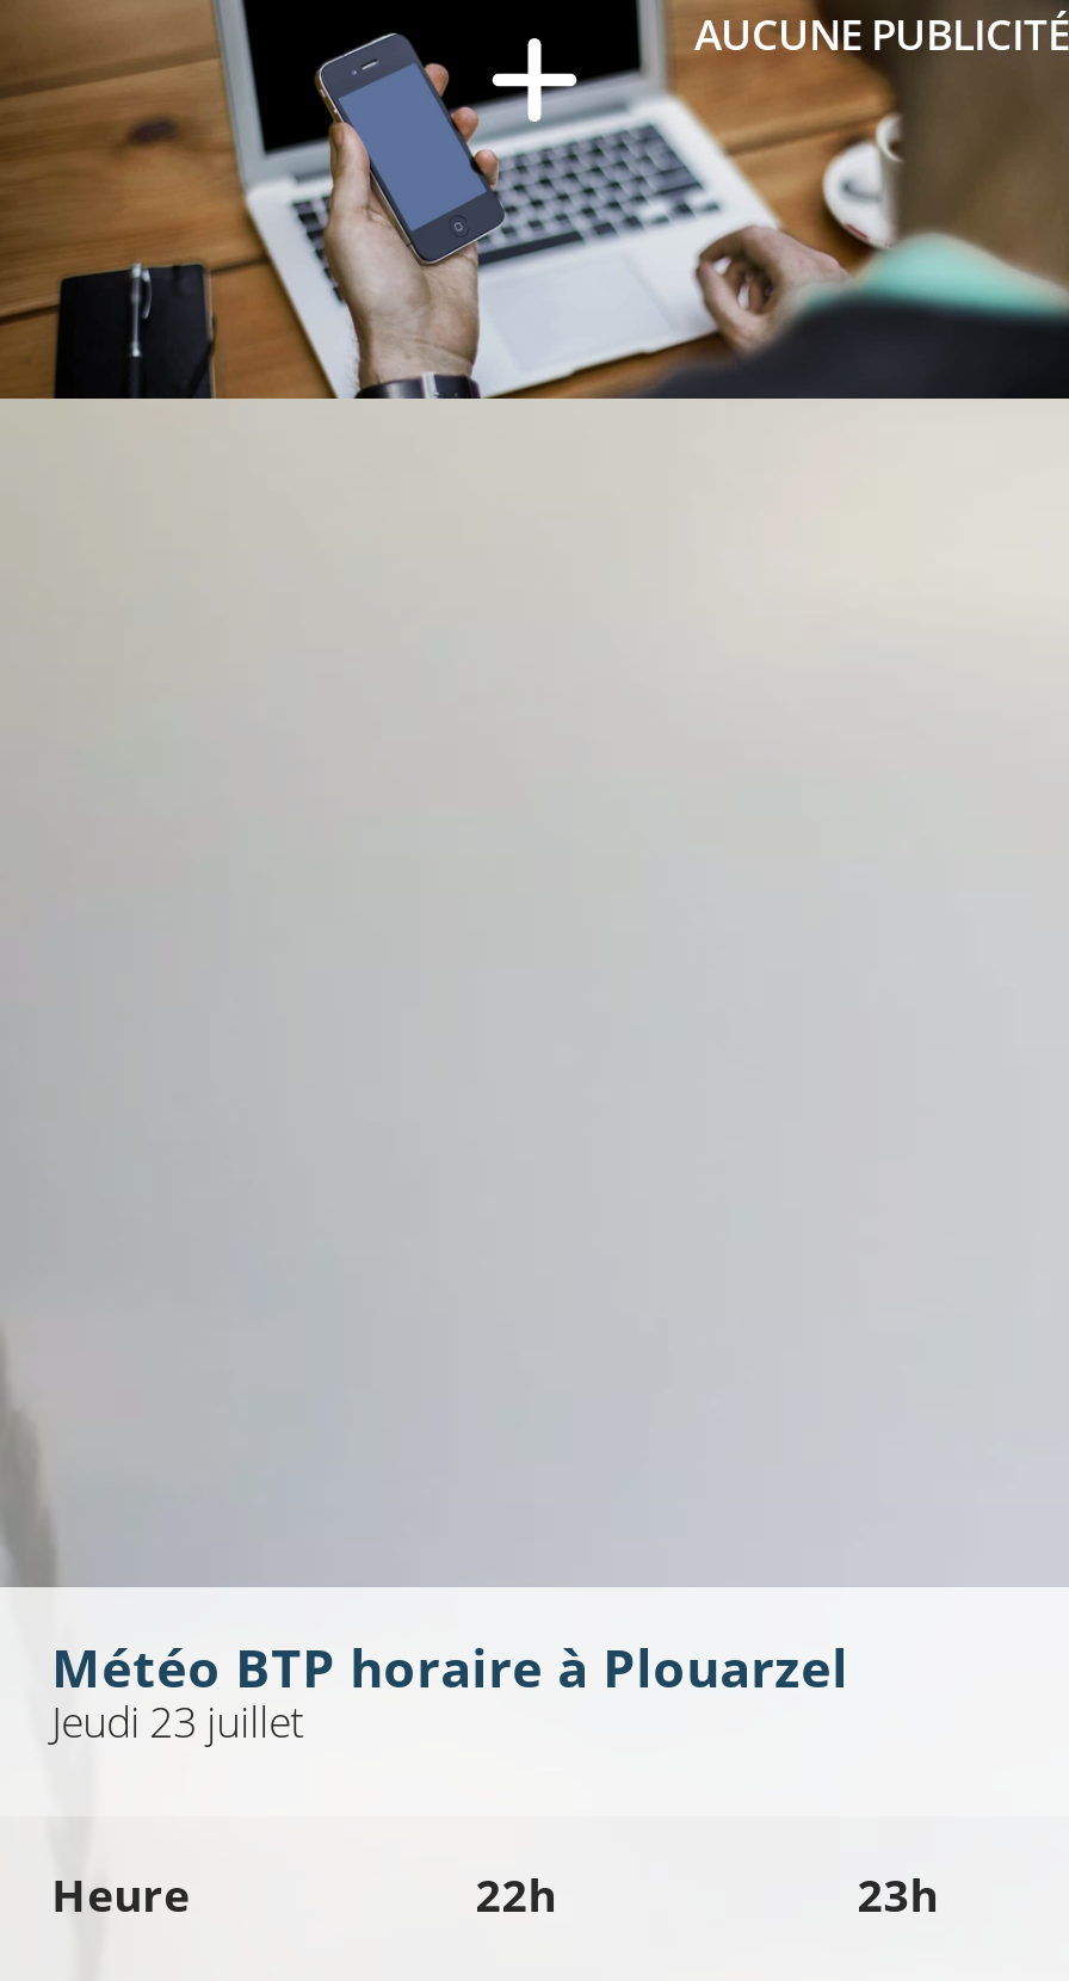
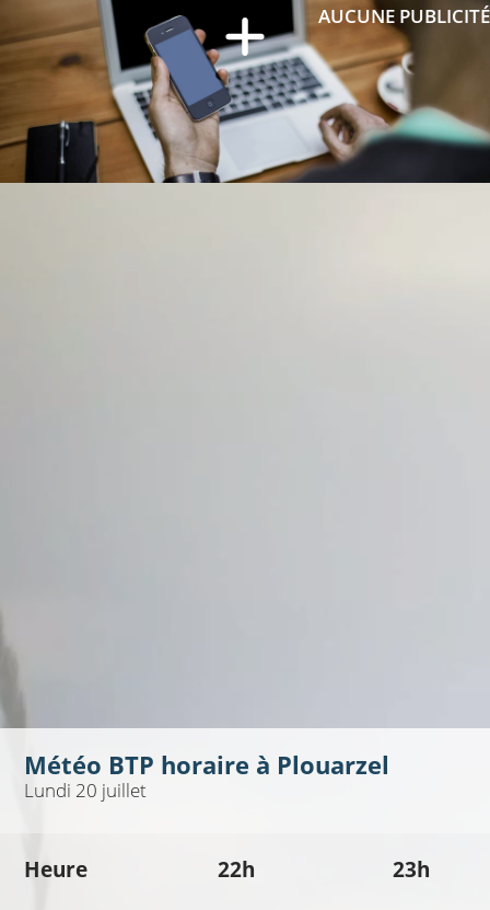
- Jeudi 23 juillet
+ Lundi 20 juillet
